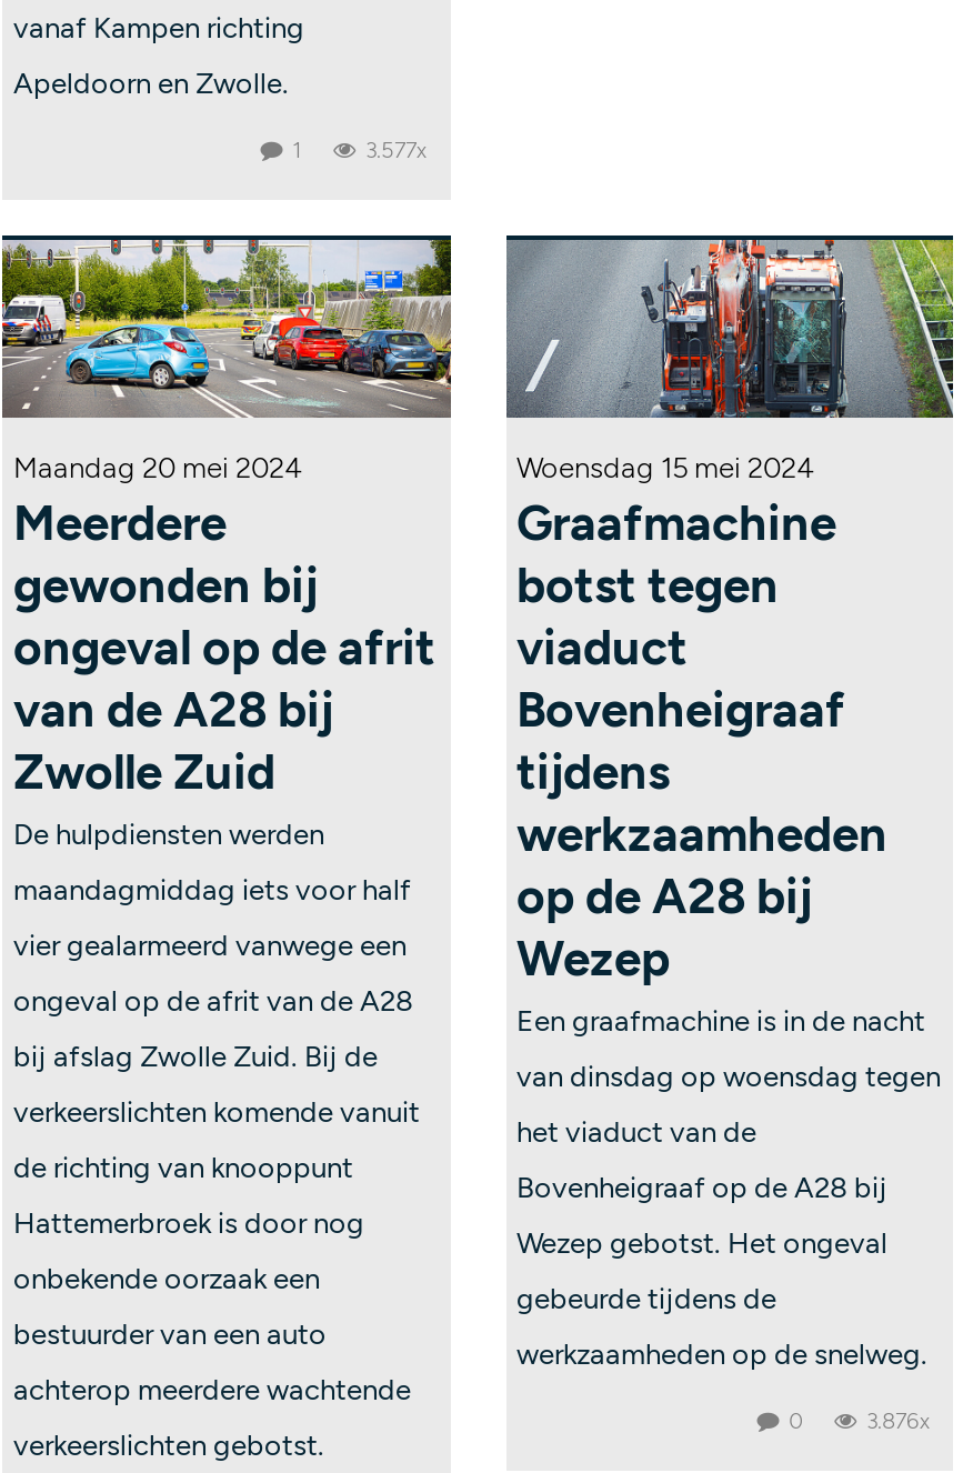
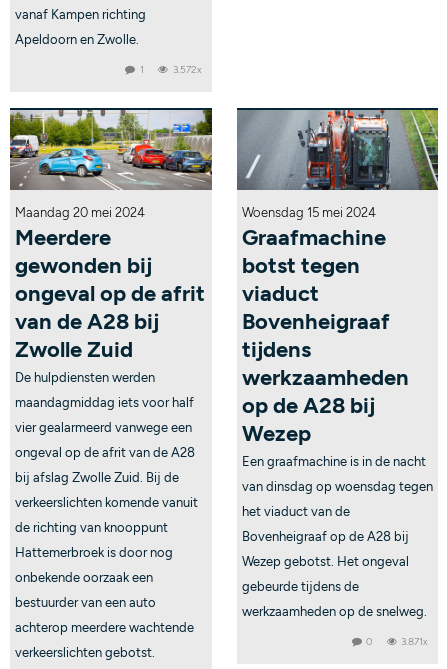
- 1 3.577x
+ 1 3.572x

- 0 3.876x
+ 0 3.871x
